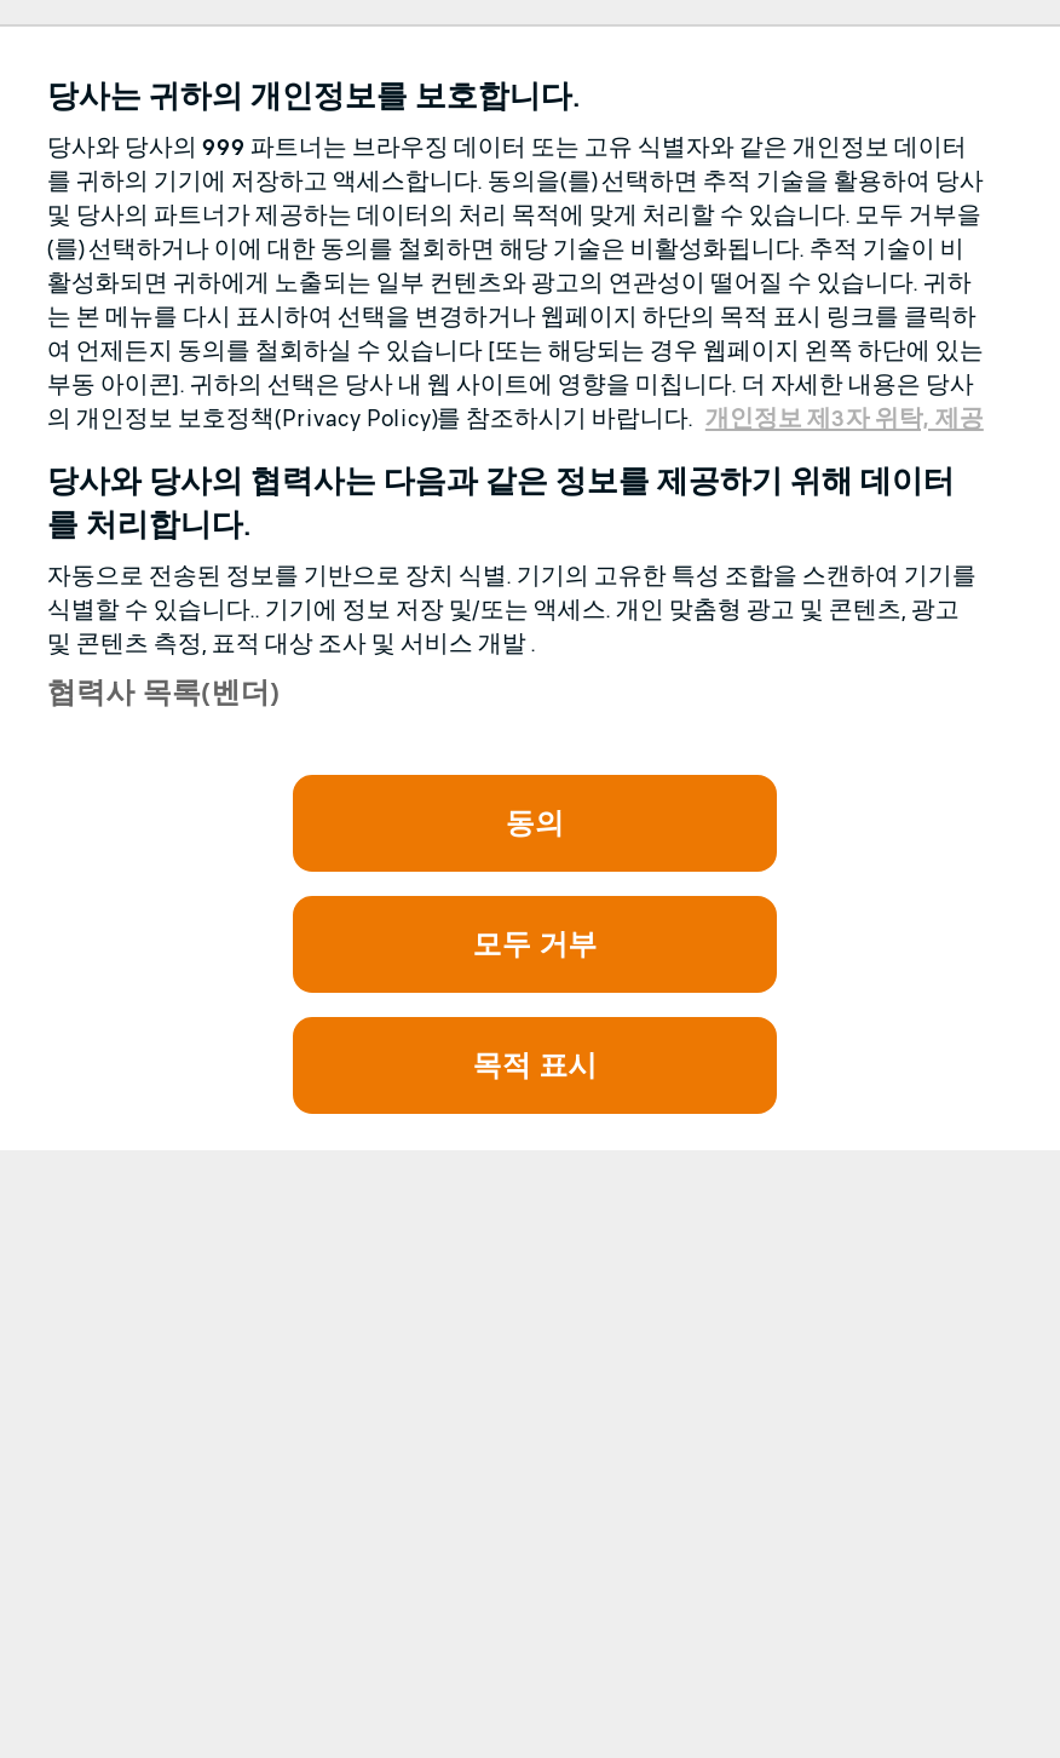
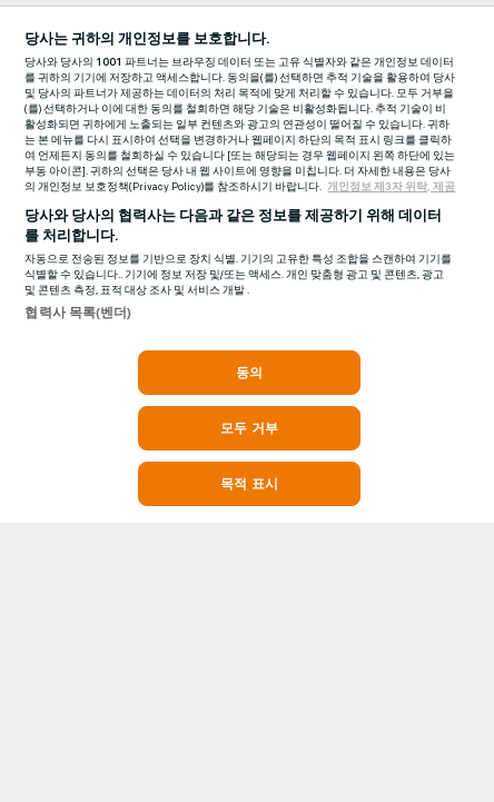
- 당사와 당사의 999 파트너는 브라우징 데이터 또는 고유 식별자와 같은 개인정보 데이터
+ 당사와 당사의 1001 파트너는 브라우징 데이터 또는 고유 식별자와 같은 개인정보 데이터
